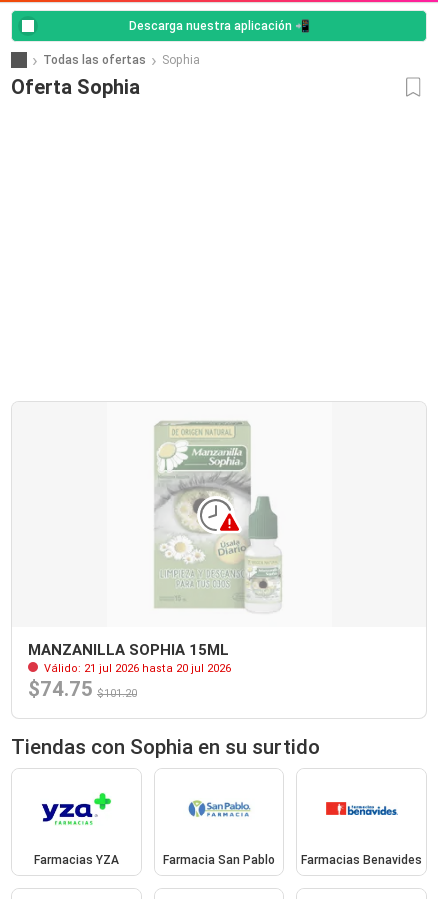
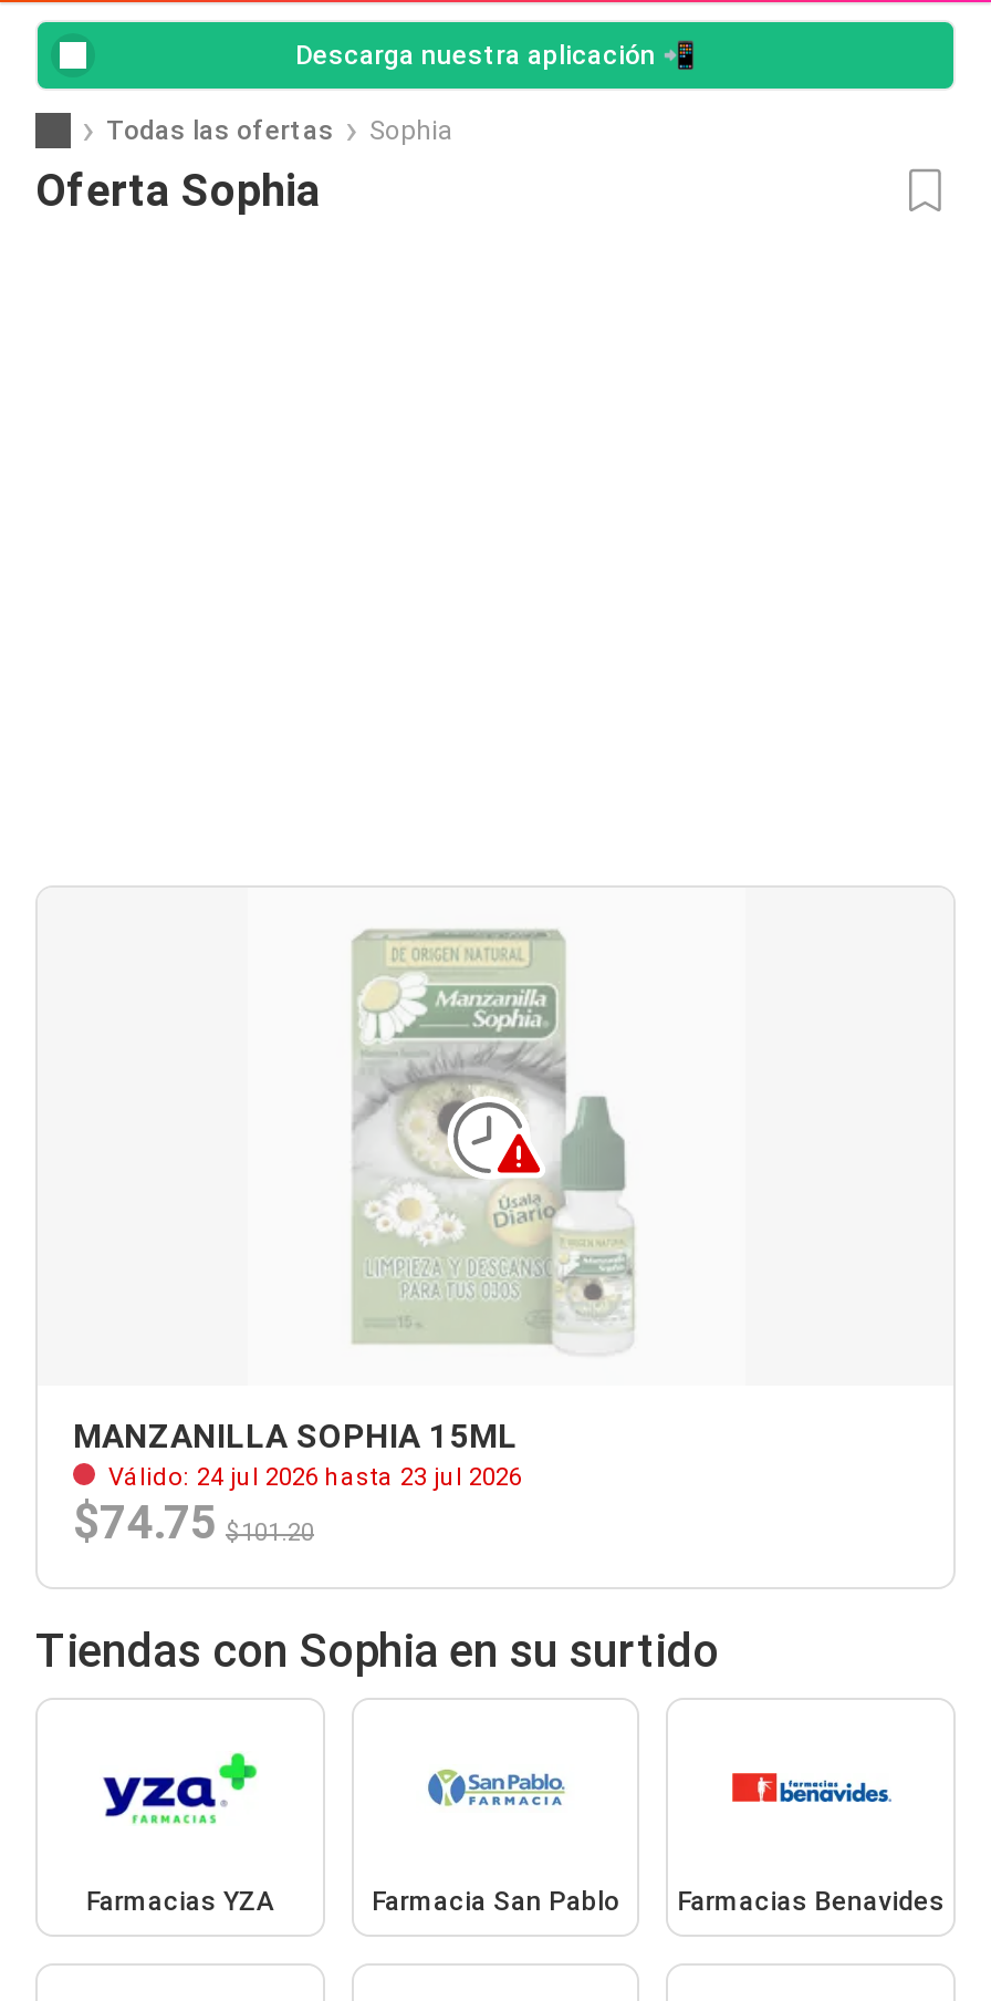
- Válido: 21 jul 2026 hasta 20 jul 2026
+ Válido: 24 jul 2026 hasta 23 jul 2026
